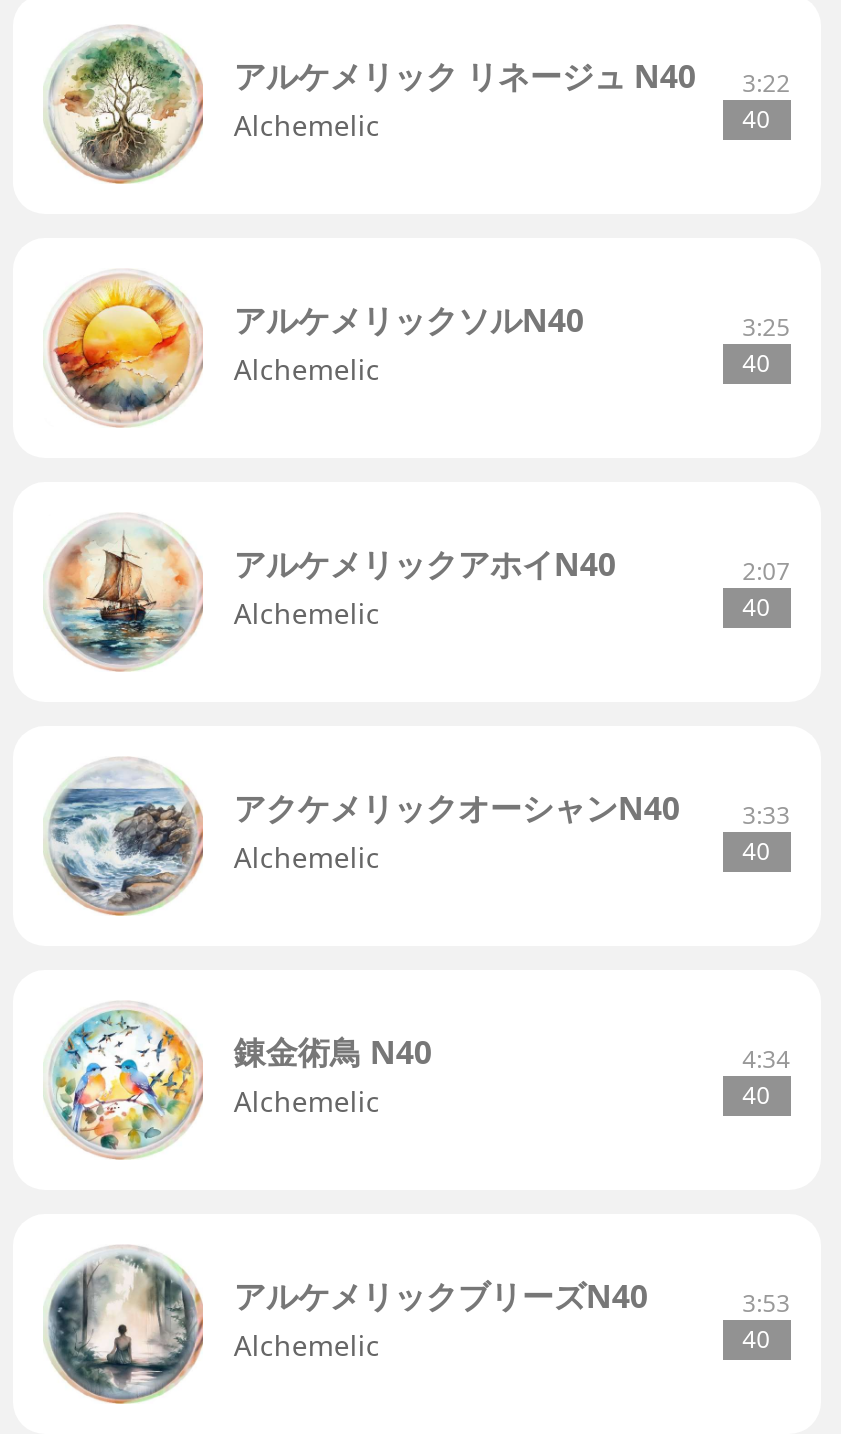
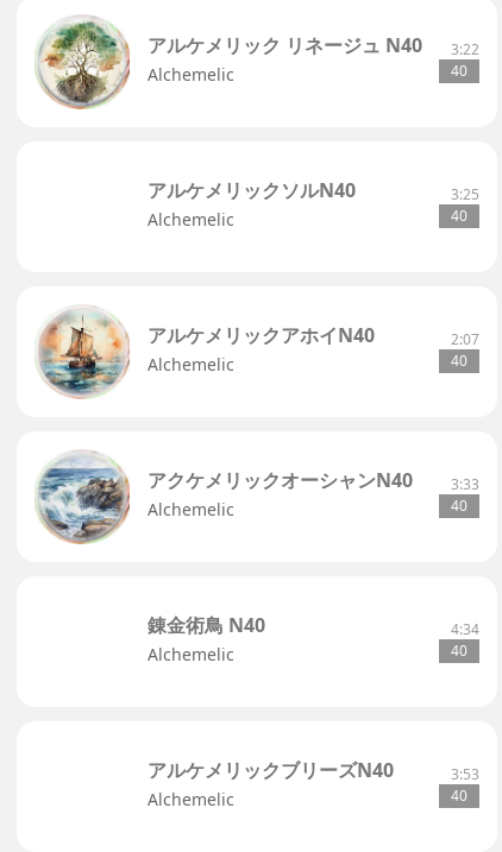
- [image]

- [image]

- [image]
